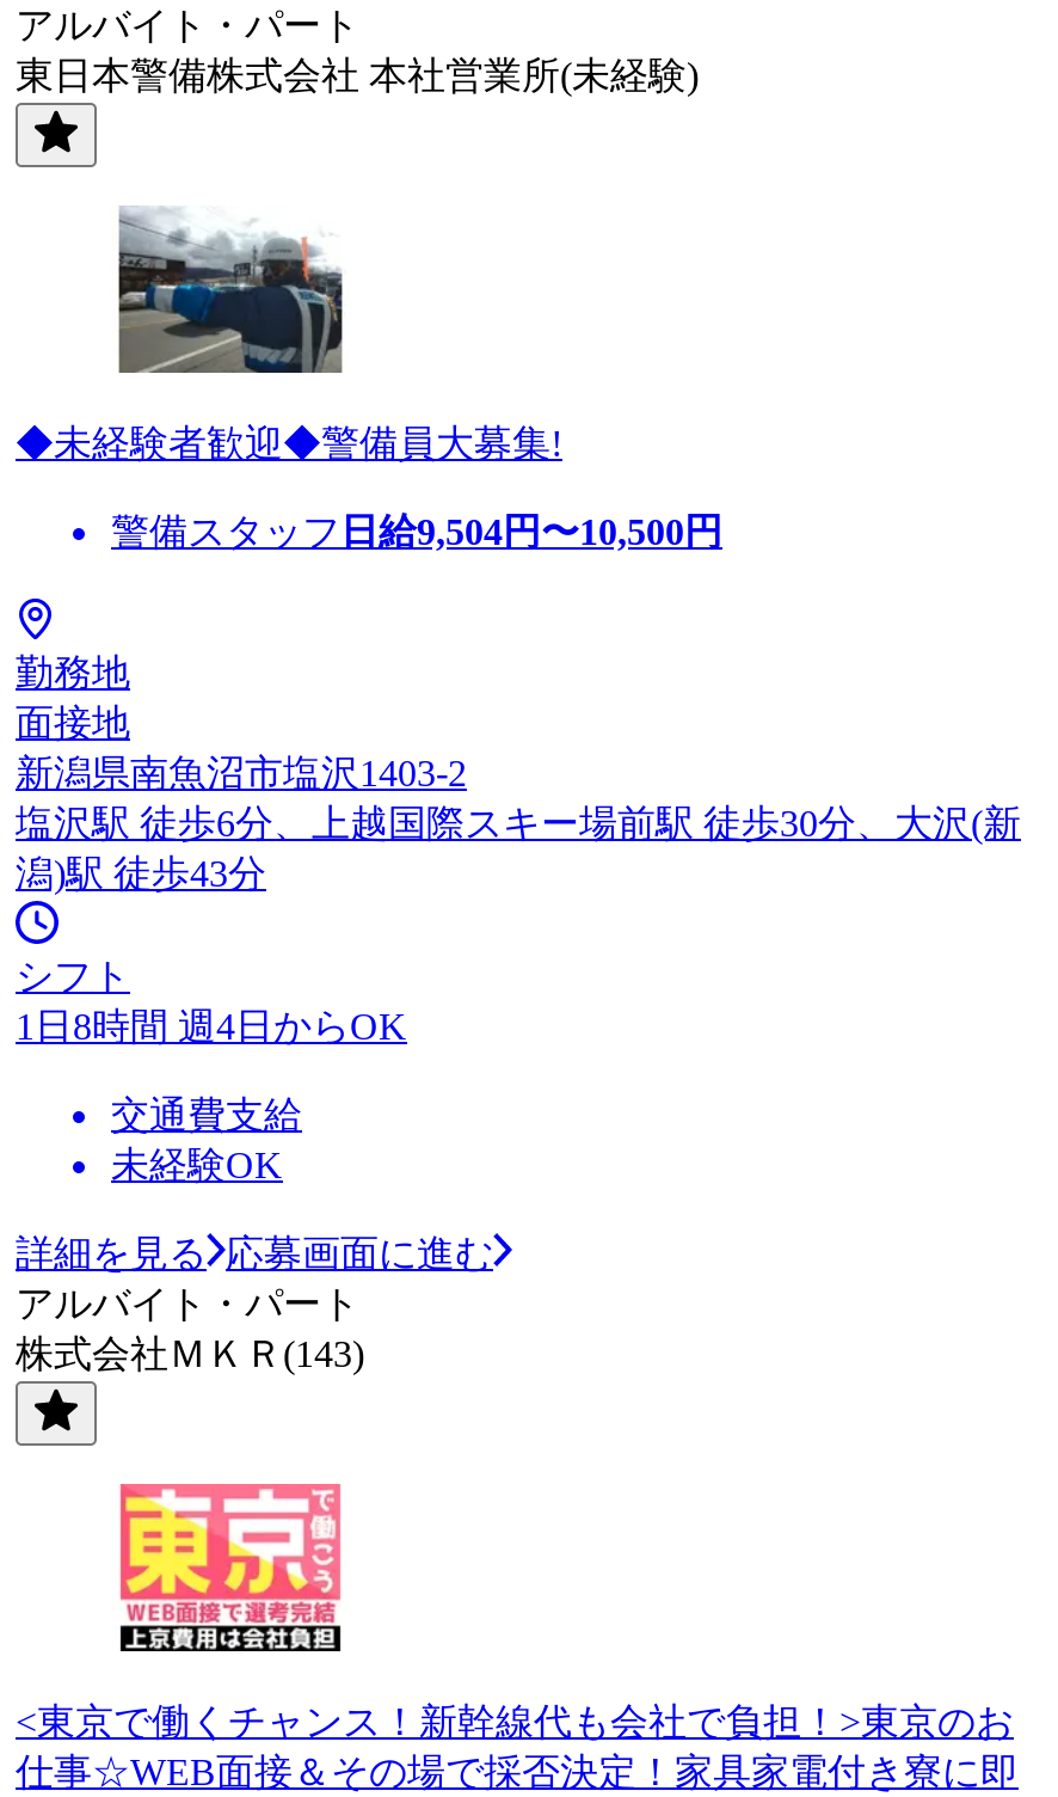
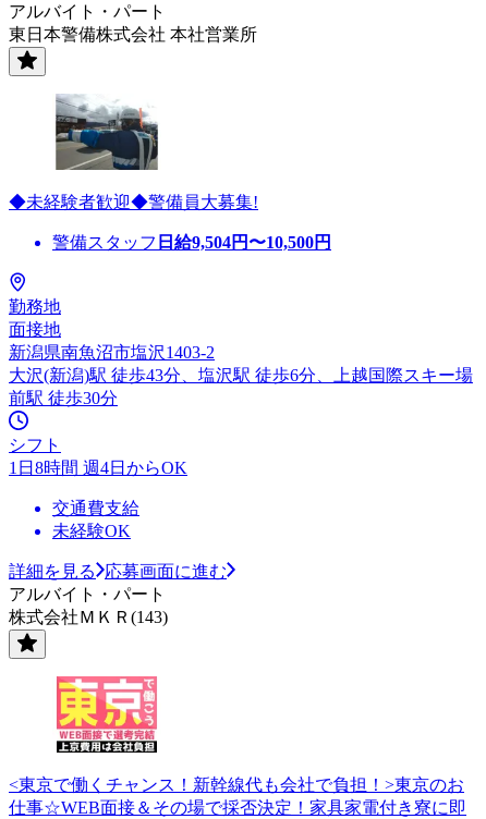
- 東日本警備株式会社 本社営業所(未経験)
+ 東日本警備株式会社 本社営業所

- 塩沢駅 徒歩6分、上越国際スキー場前駅 徒歩30分、大沢(新
- 潟)駅 徒歩43分
+ 大沢(新潟)駅 徒歩43分、塩沢駅 徒歩6分、上越国際スキー場
+ 前駅 徒歩30分
